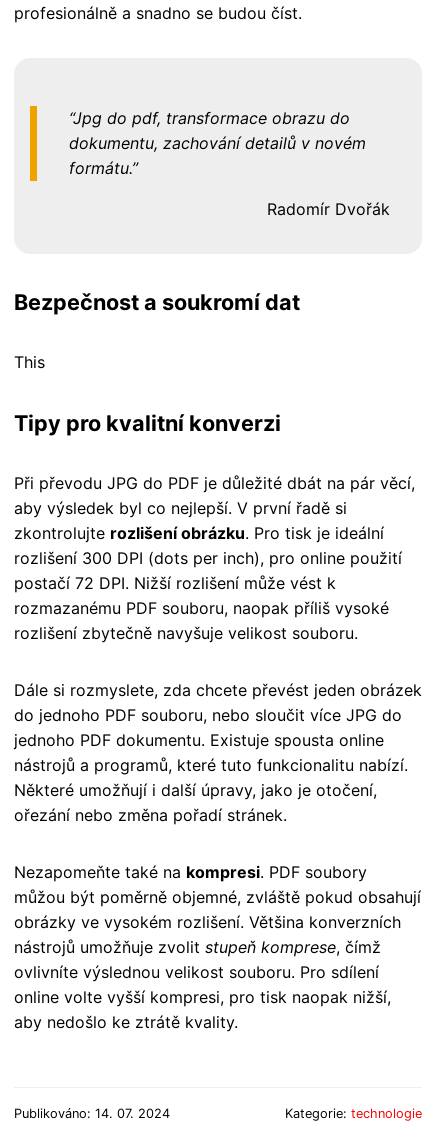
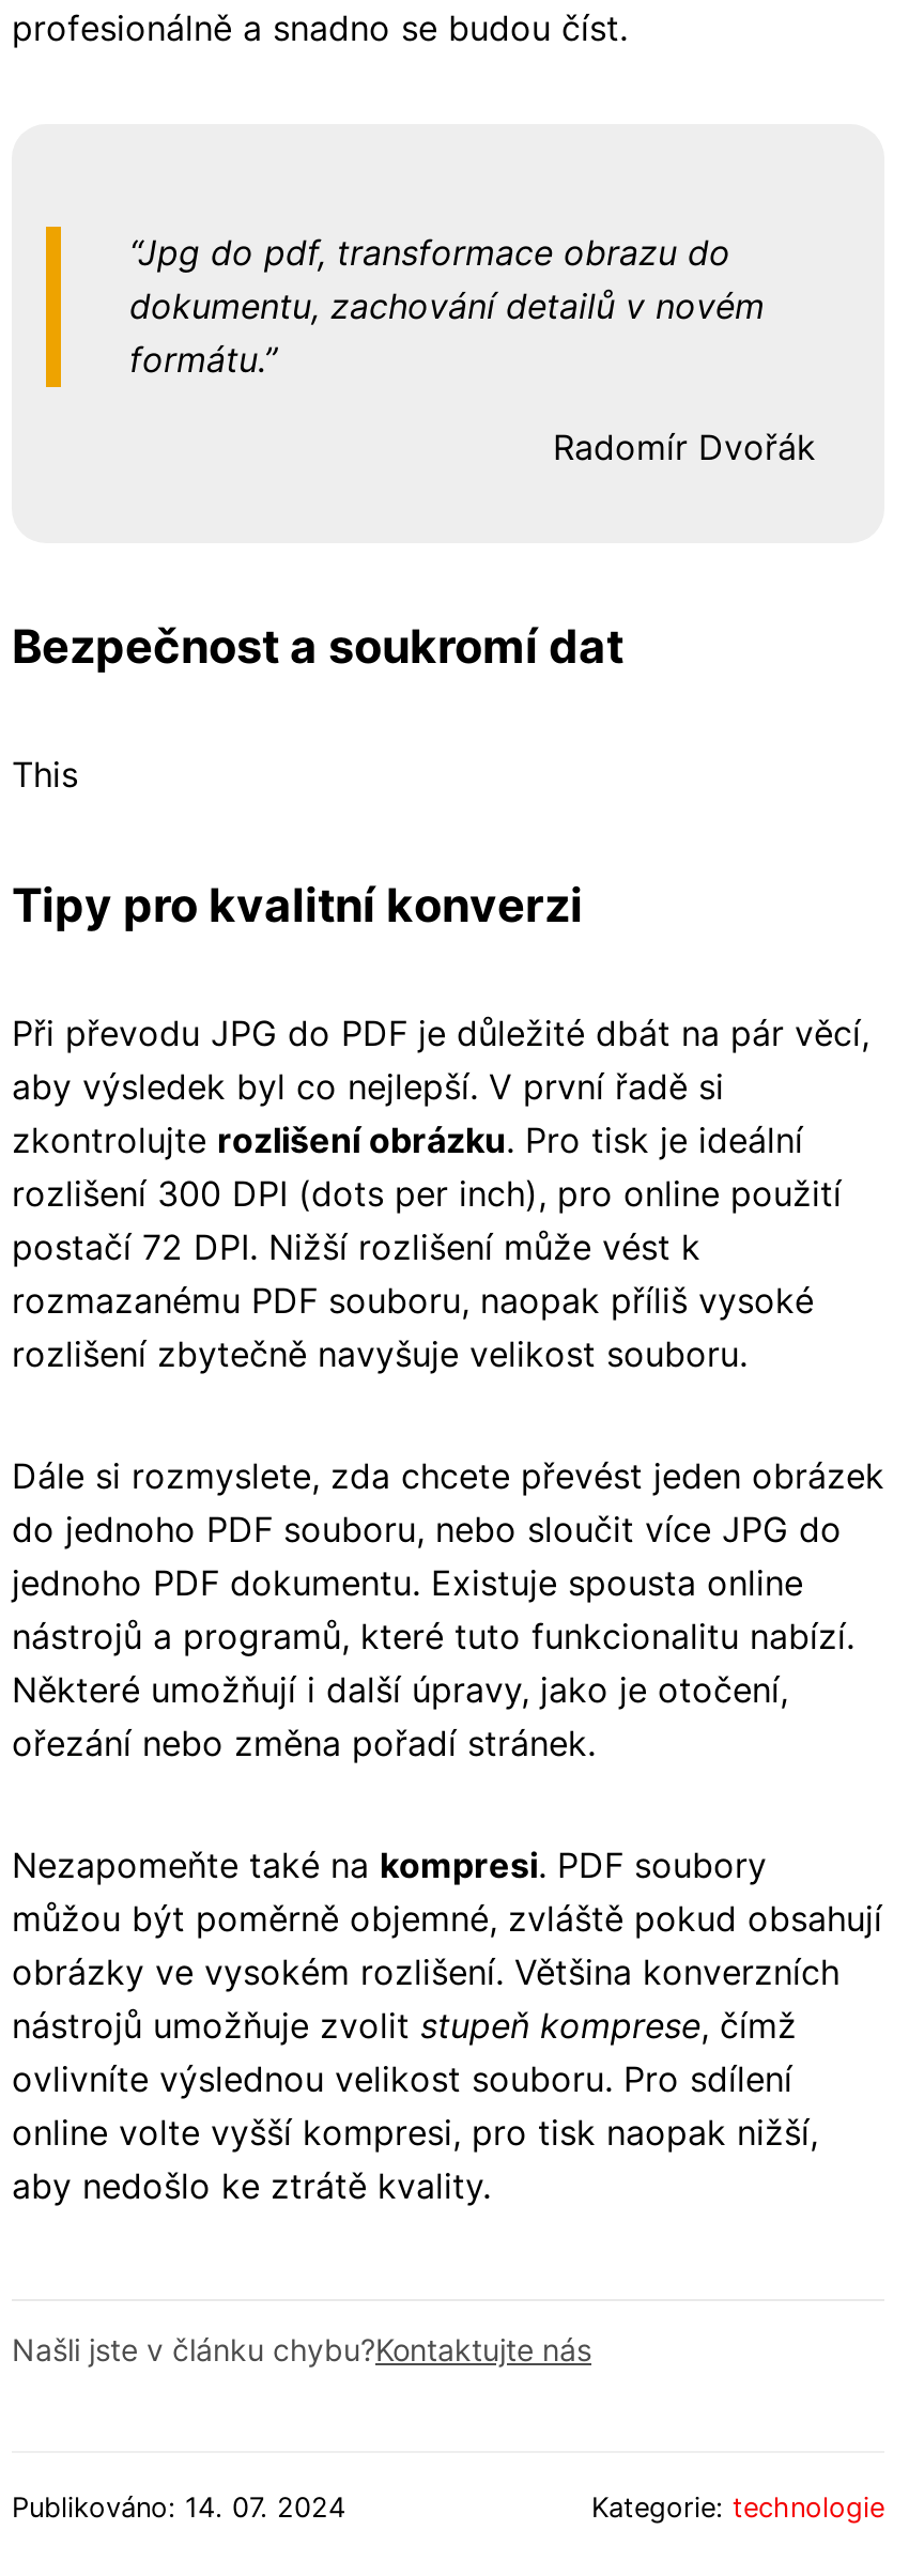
+ Našli jste v článku chybu?Kontaktujte nás
